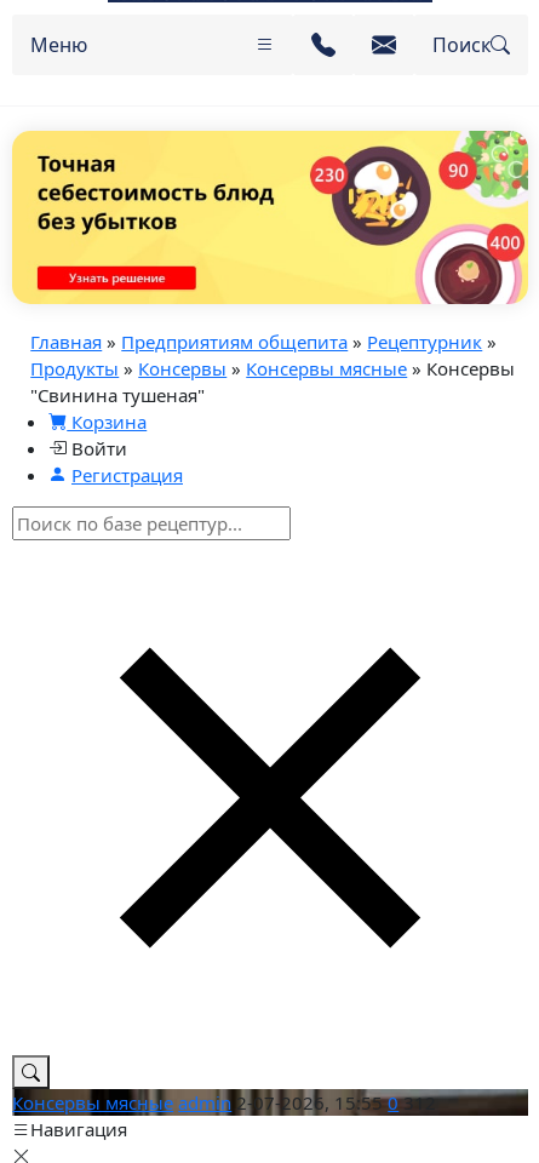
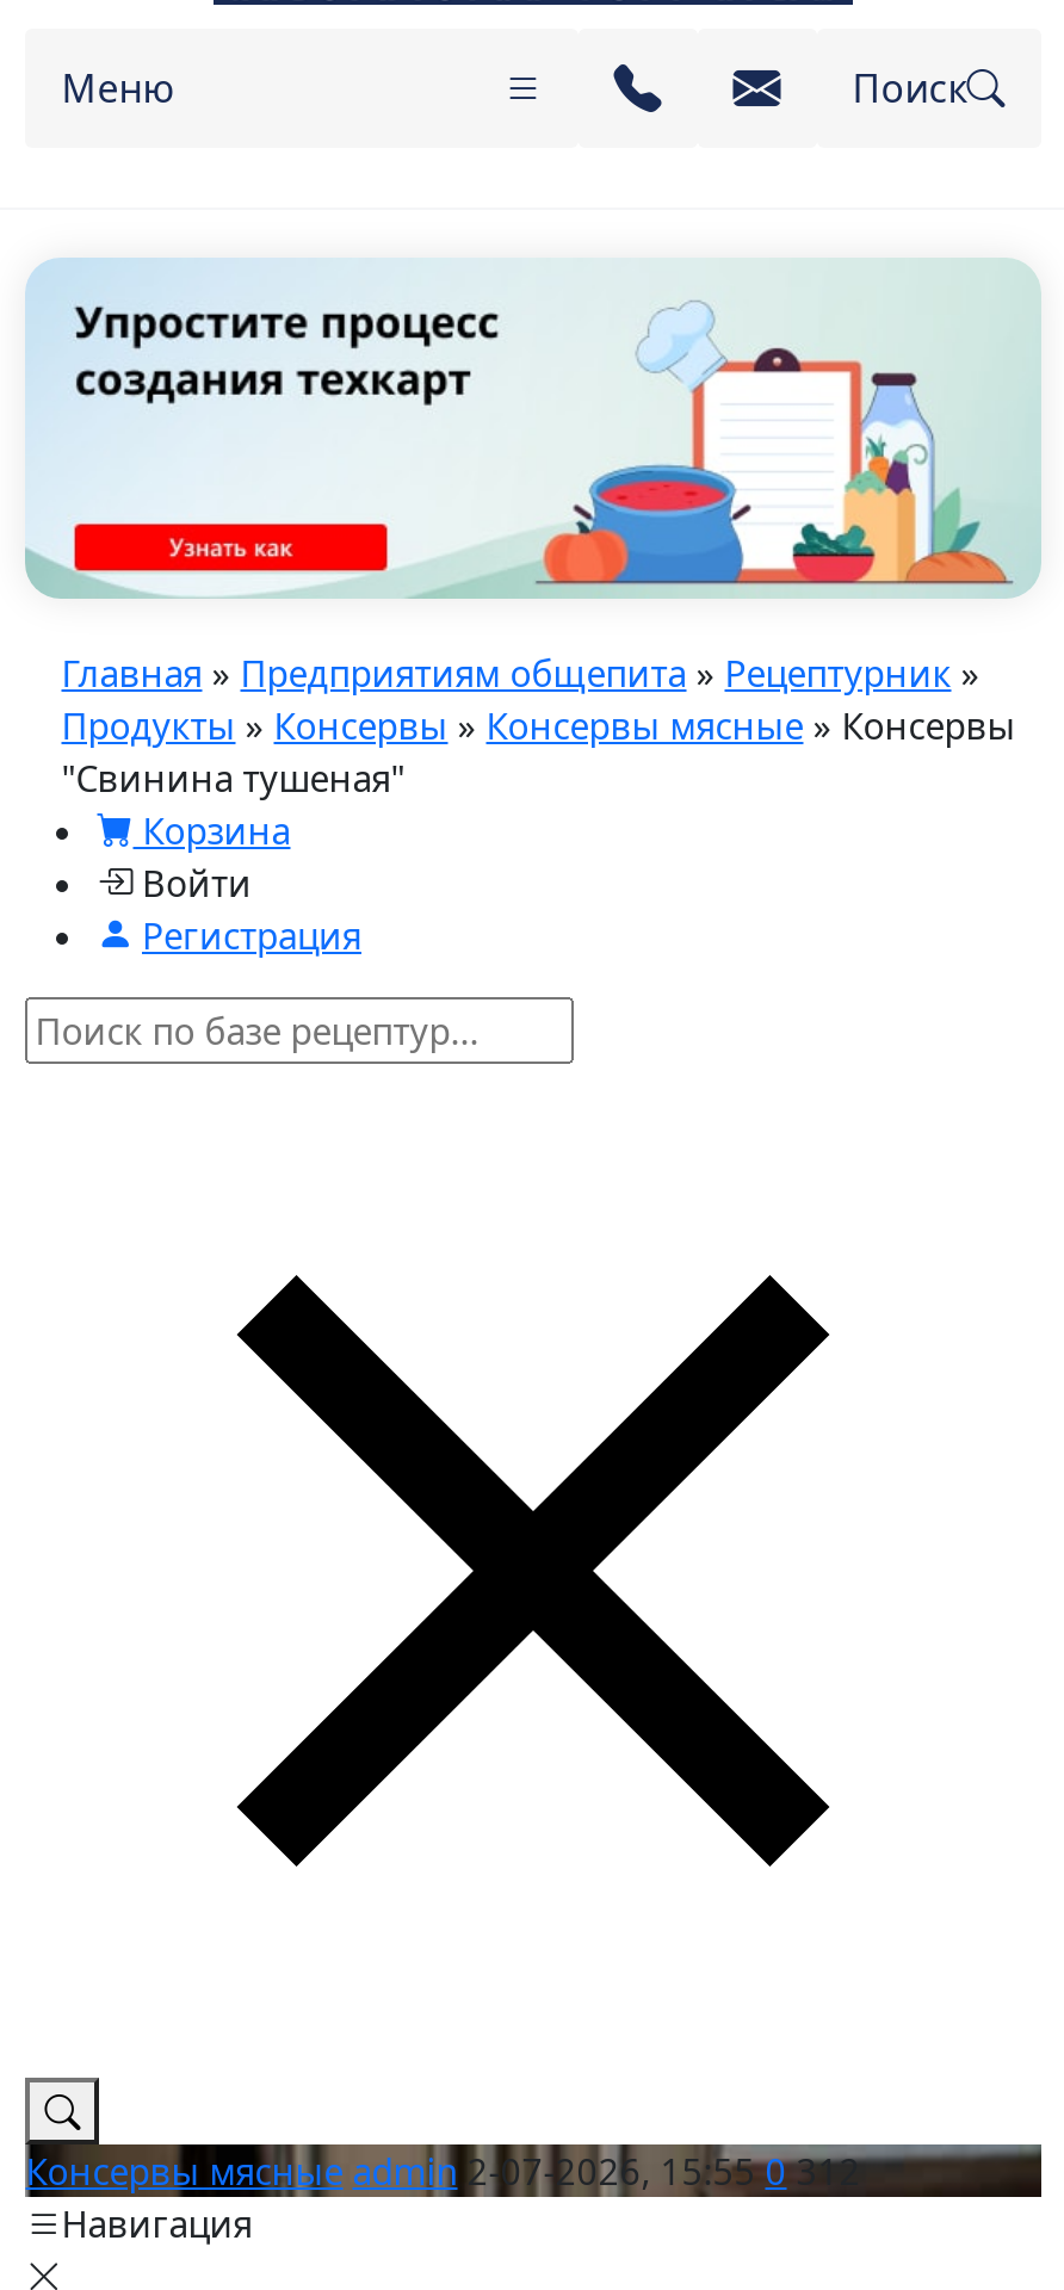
- [image]
+ [image]
